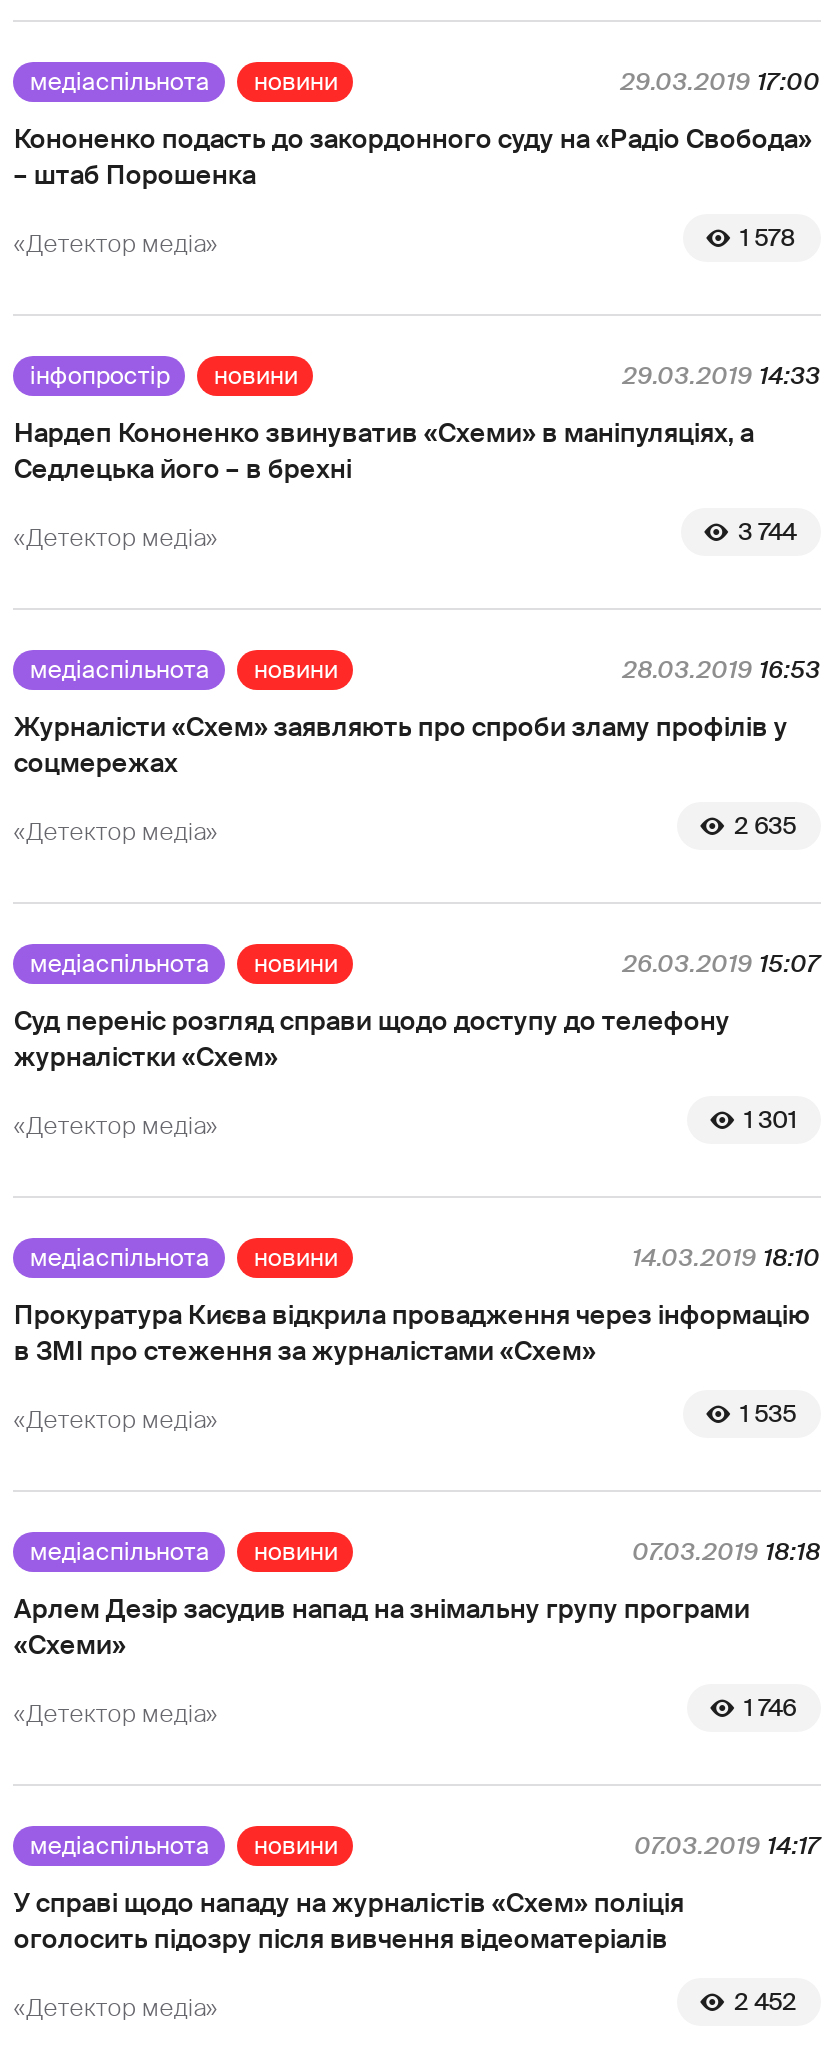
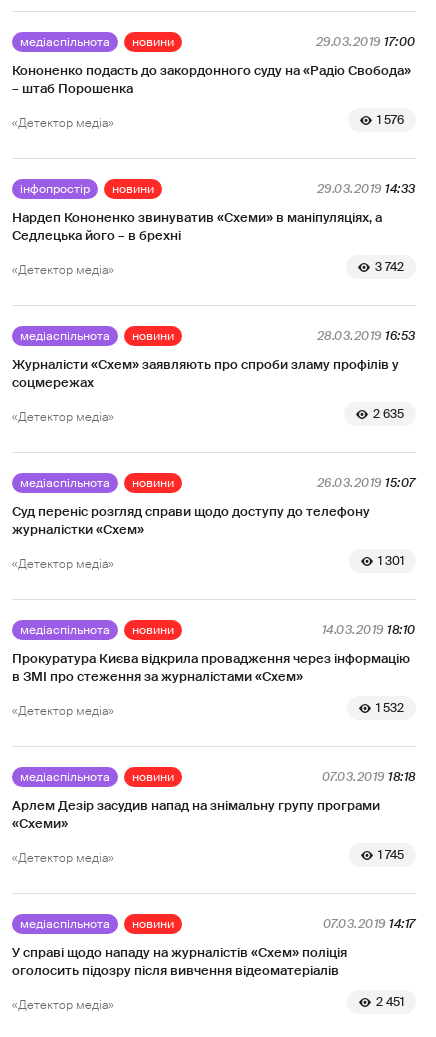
- 1 578
+ 1 576

- 3 744
+ 3 742

- 1 535
+ 1 532

- 1 746
+ 1 745

- 2 452
+ 2 451
